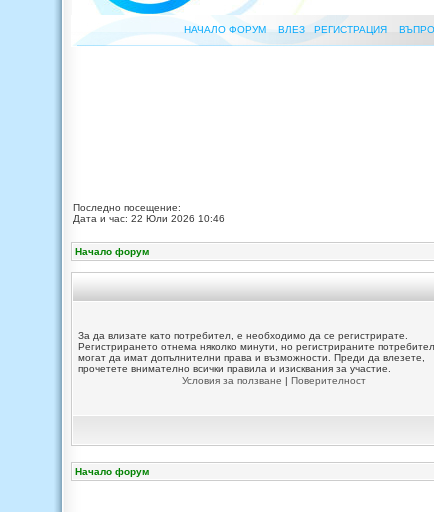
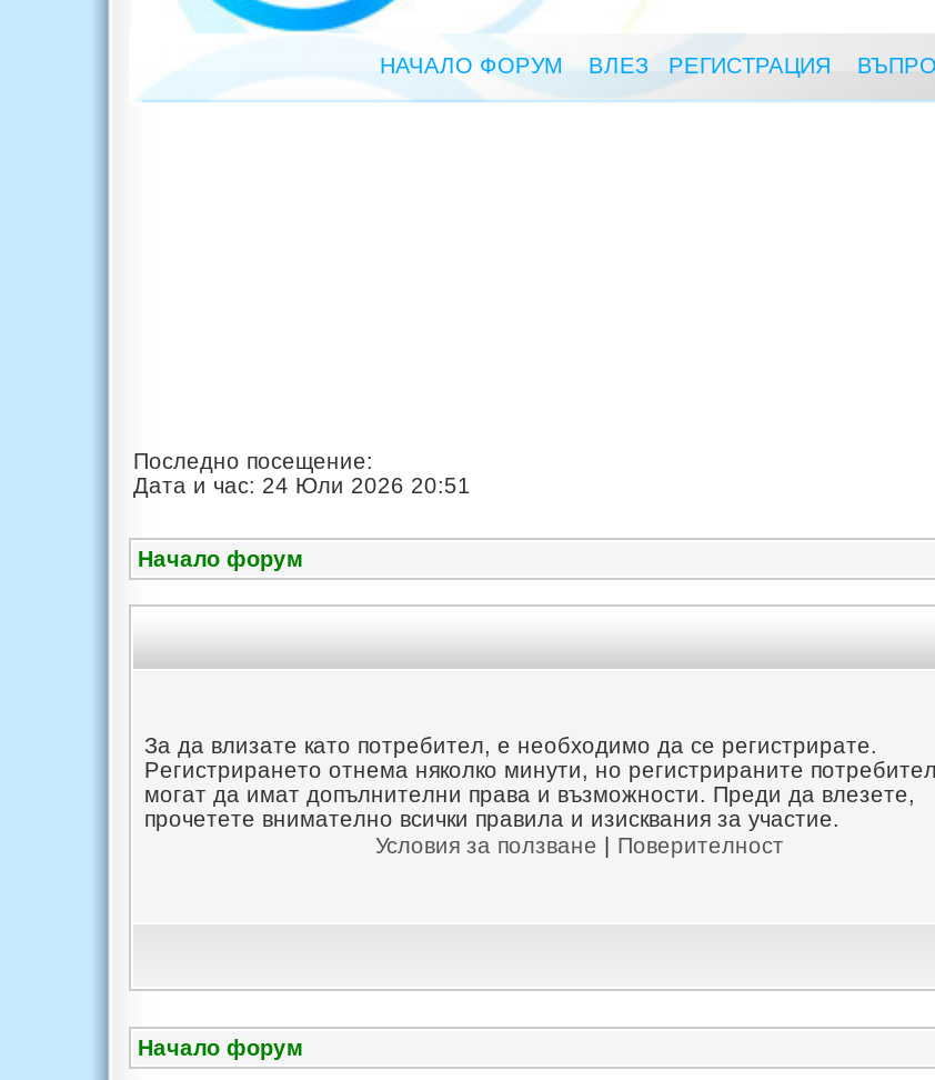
- Дата и час: 22 Юли 2026 10:46
+ Дата и час: 24 Юли 2026 20:51
